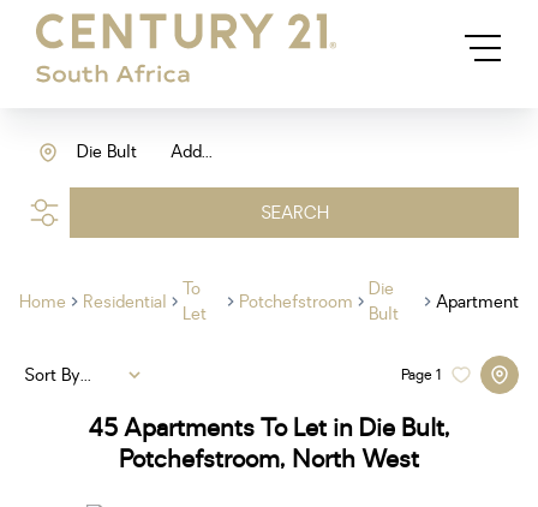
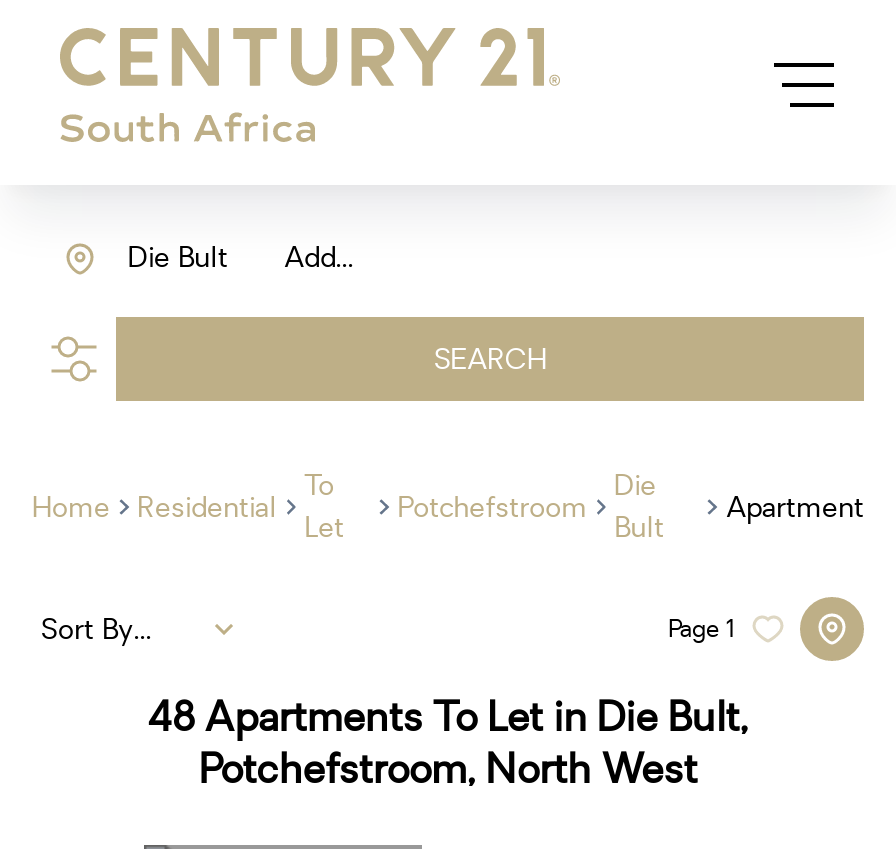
- 45 Apartments To Let in Die Bult,
+ 48 Apartments To Let in Die Bult,
